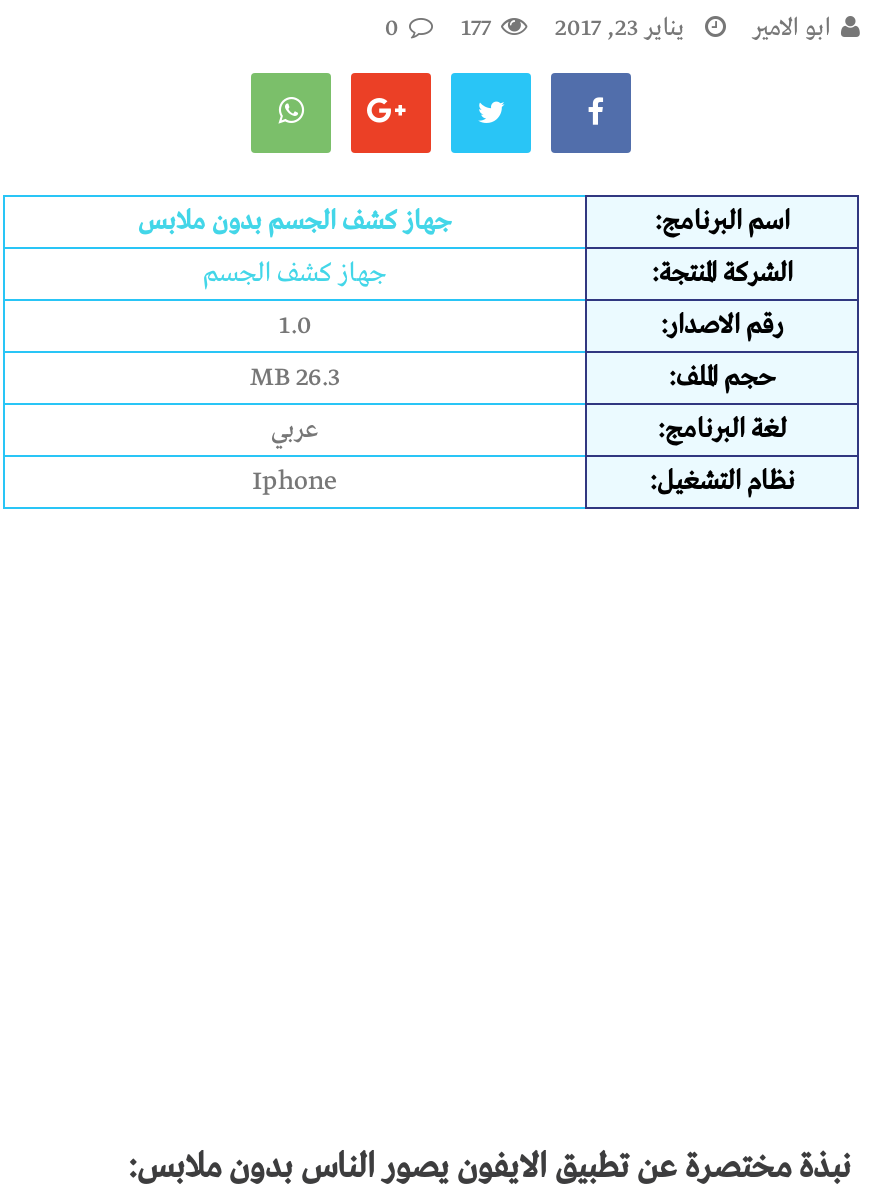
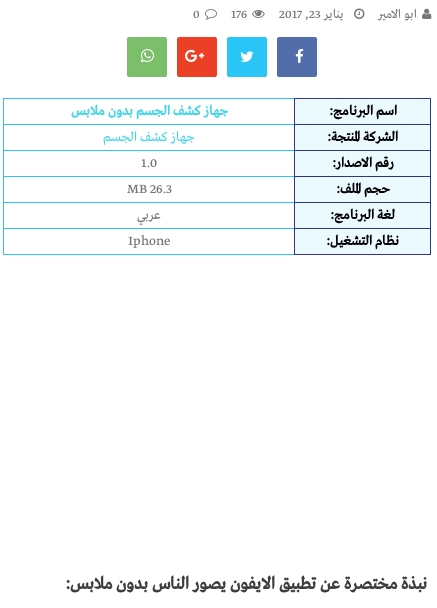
- 0 177
+ 0 176
